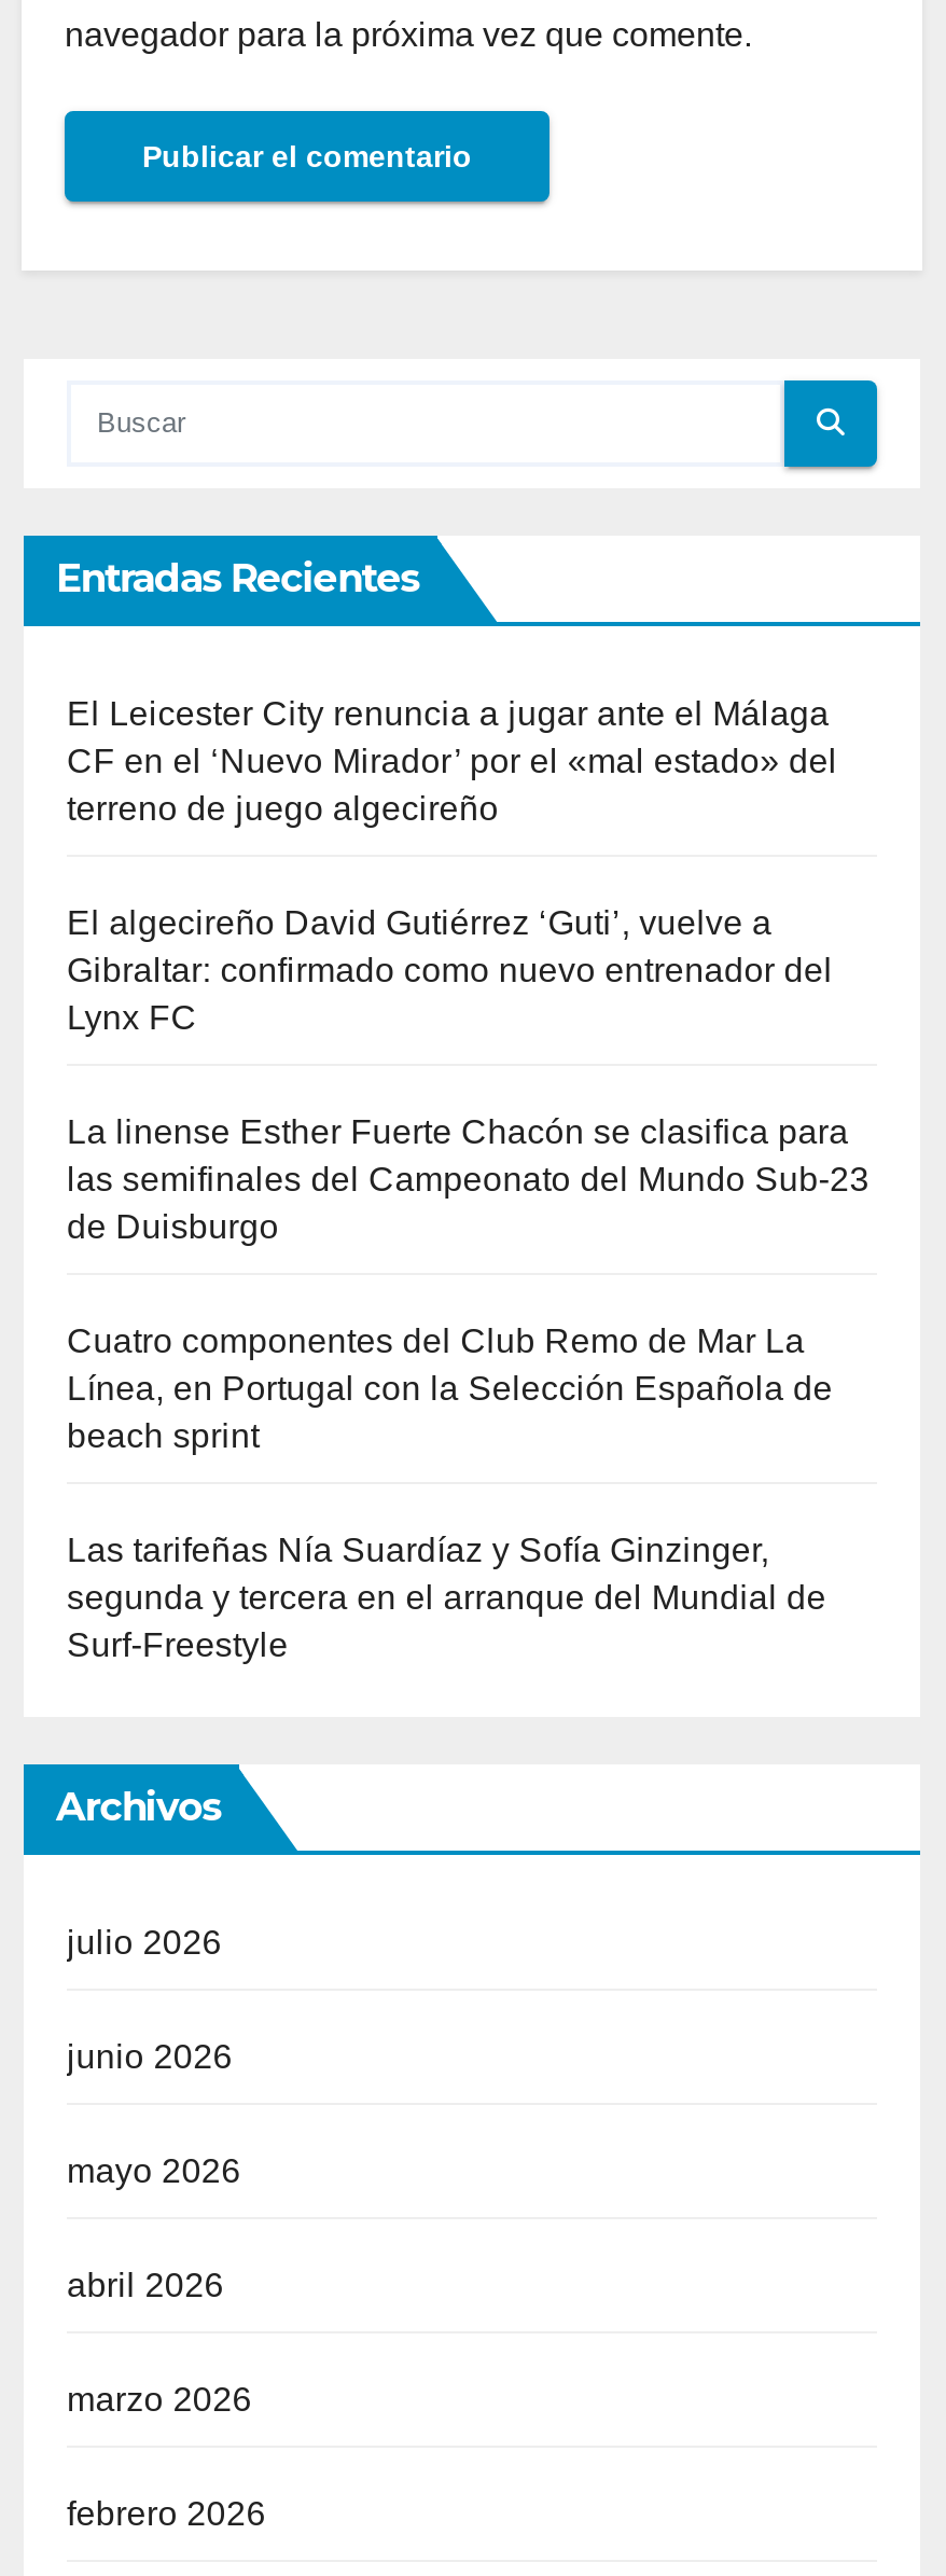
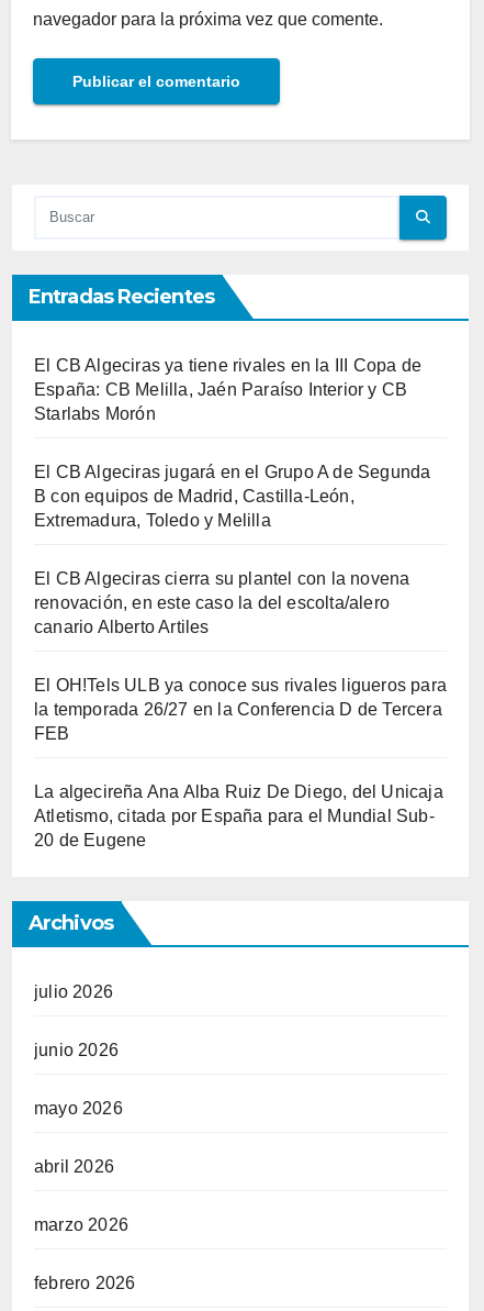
- El Leicester City renuncia a jugar ante el Málaga
- CF en el ‘Nuevo Mirador’ por el «mal estado» del
- terreno de juego algecireño
+ El CB Algeciras ya tiene rivales en la III Copa de
+ España: CB Melilla, Jaén Paraíso Interior y CB
+ Starlabs Morón

- El algecireño David Gutiérrez ‘Guti’, vuelve a
- Gibraltar: confirmado como nuevo entrenador del
- Lynx FC
+ El CB Algeciras jugará en el Grupo A de Segunda
+ B con equipos de Madrid, Castilla-León,
+ Extremadura, Toledo y Melilla

- La linense Esther Fuerte Chacón se clasifica para
- las semifinales del Campeonato del Mundo Sub-23
- de Duisburgo
+ El CB Algeciras cierra su plantel con la novena
+ renovación, en este caso la del escolta/alero
+ canario Alberto Artiles

- Cuatro componentes del Club Remo de Mar La
- Línea, en Portugal con la Selección Española de
- beach sprint
+ El OH!Tels ULB ya conoce sus rivales ligueros para
+ la temporada 26/27 en la Conferencia D de Tercera
+ FEB

- Las tarifeñas Nía Suardíaz y Sofía Ginzinger,
- segunda y tercera en el arranque del Mundial de
- Surf-Freestyle
+ La algecireña Ana Alba Ruiz De Diego, del Unicaja
+ Atletismo, citada por España para el Mundial Sub-
+ 20 de Eugene
